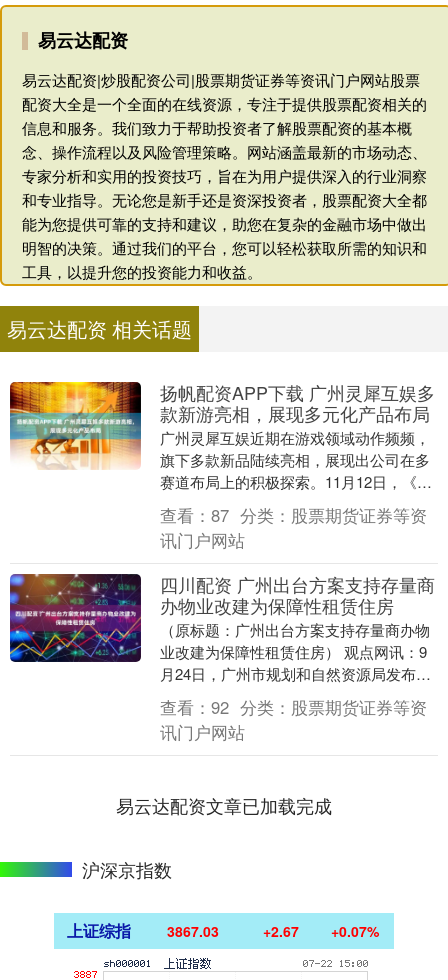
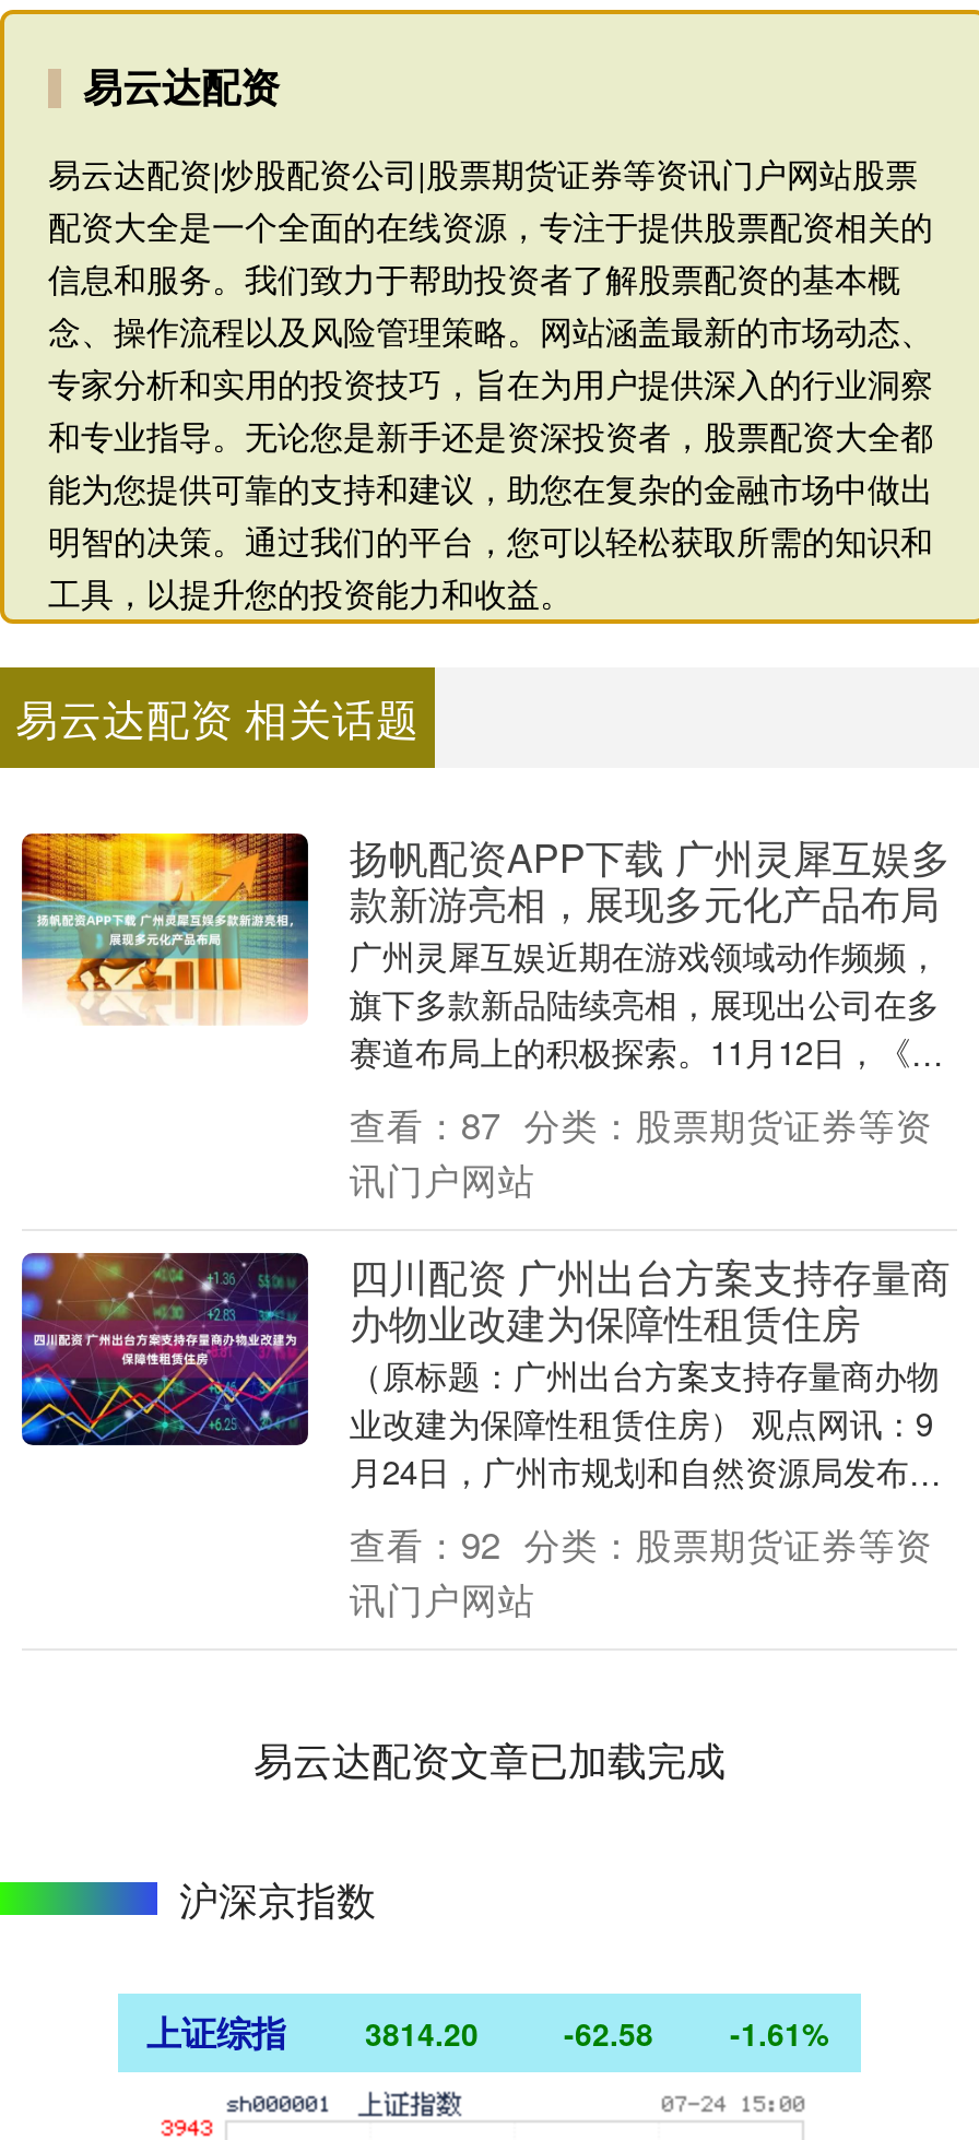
- 3867.03
+ 3814.20

- +2.67
+ -62.58

- +0.07%
+ -1.61%
